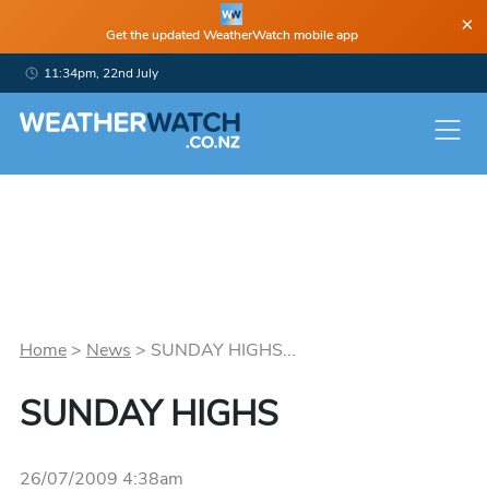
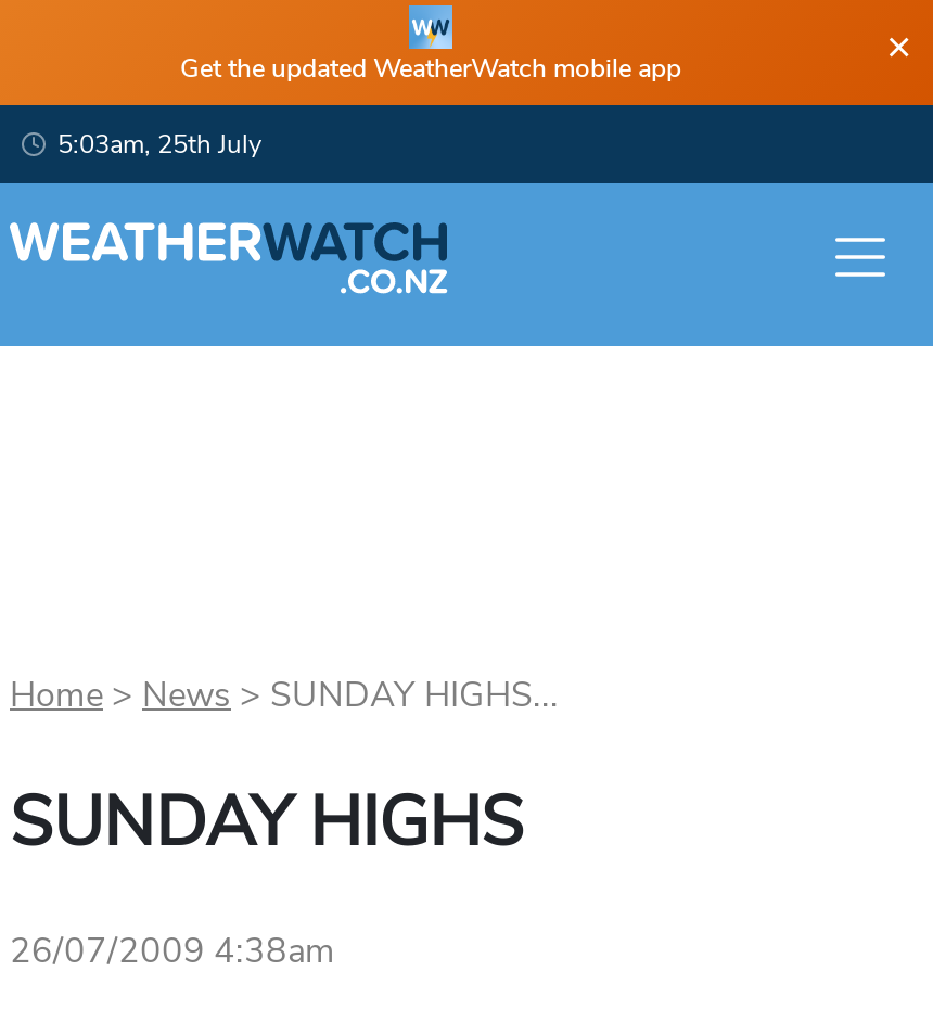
- 11:34pm, 22nd July
+ 5:03am, 25th July
